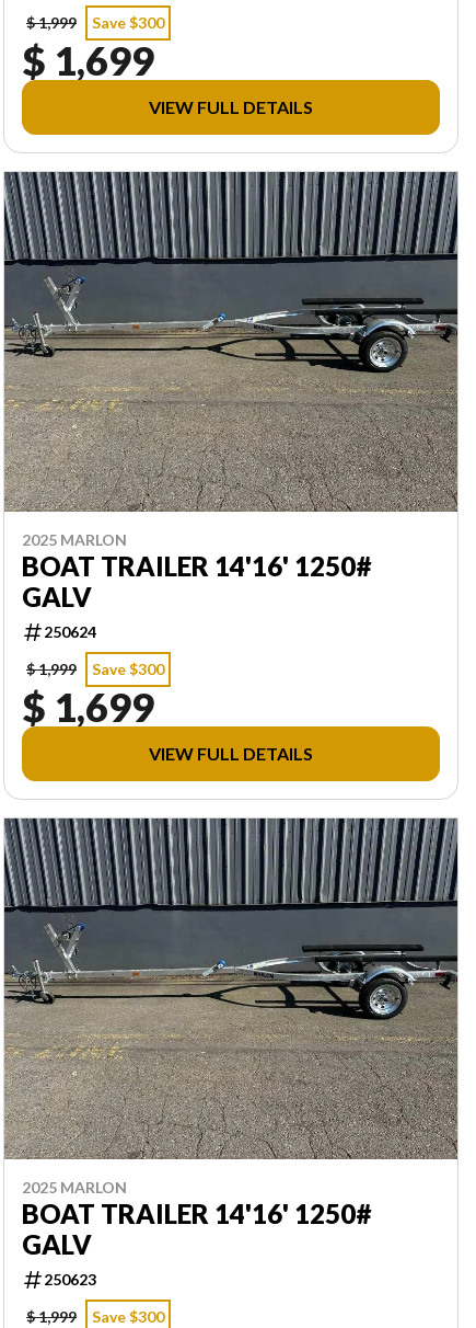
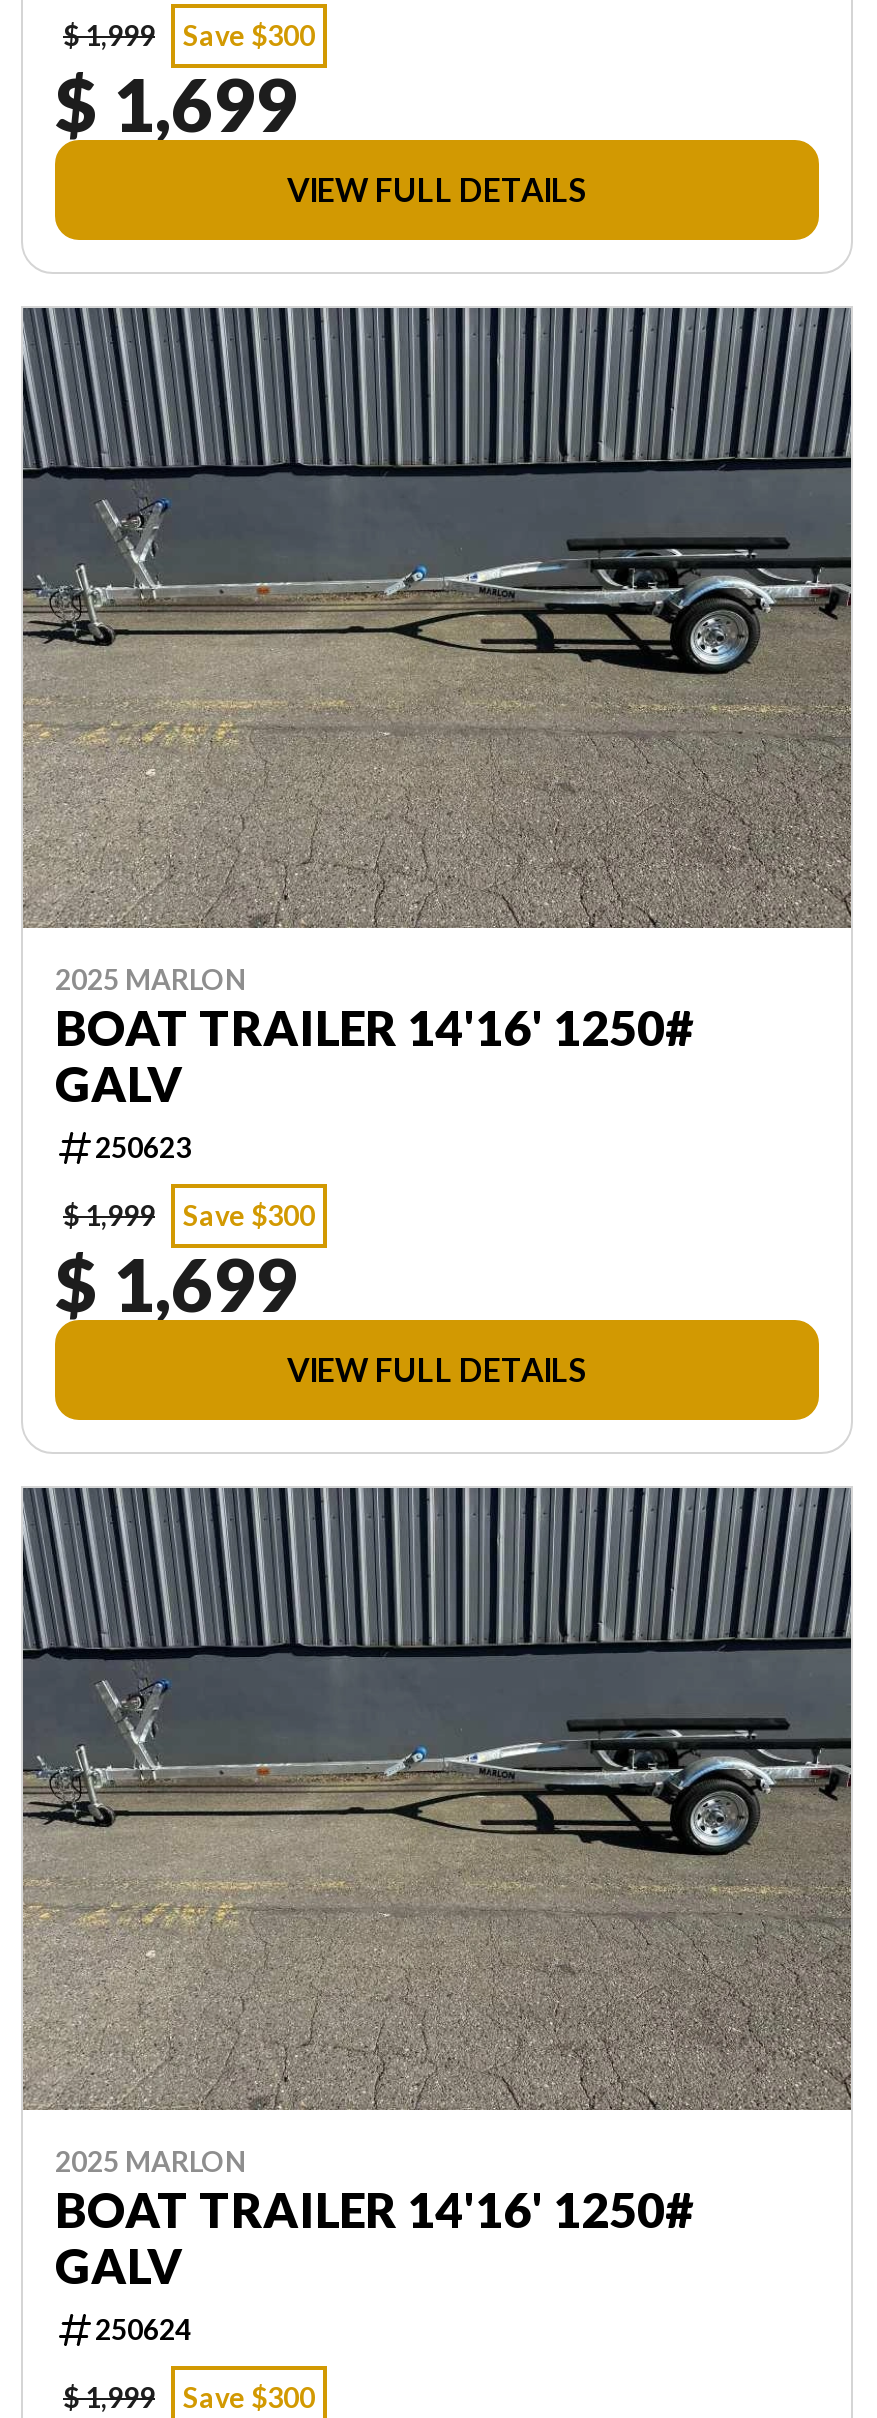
- 250624
+ 250623

- 250623
+ 250624
